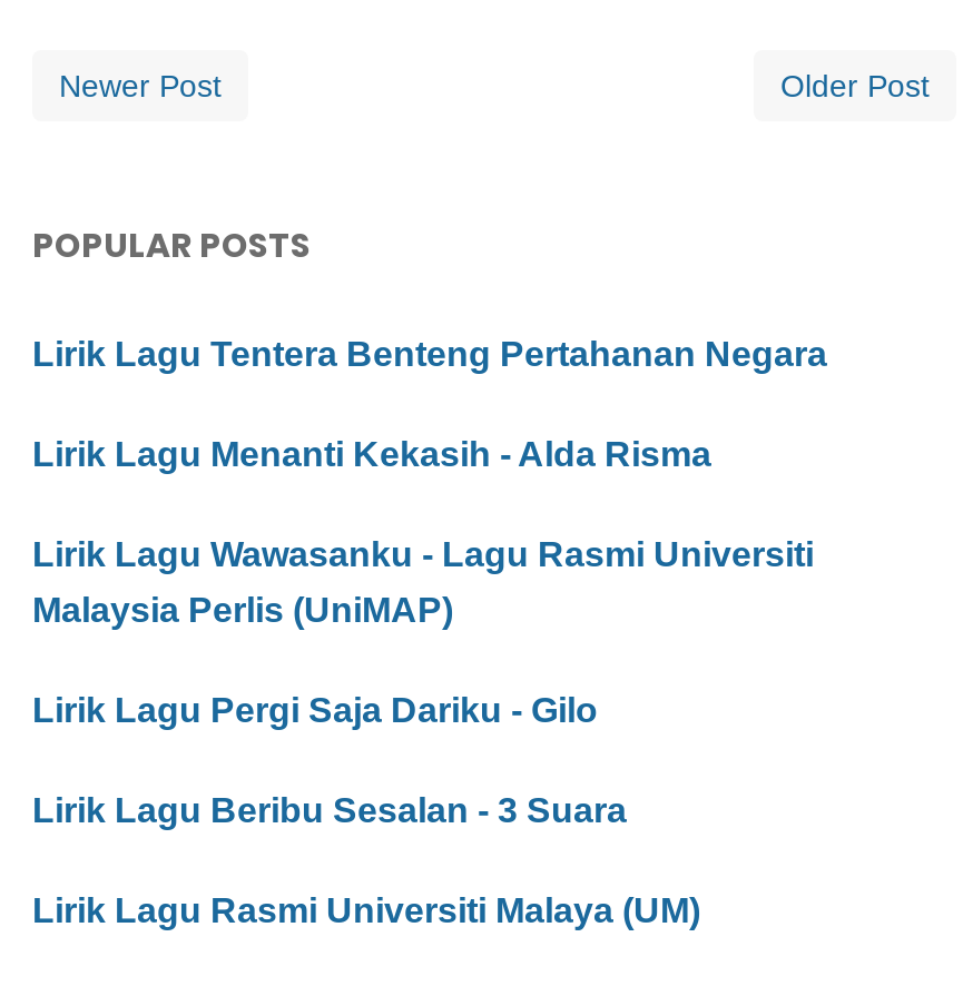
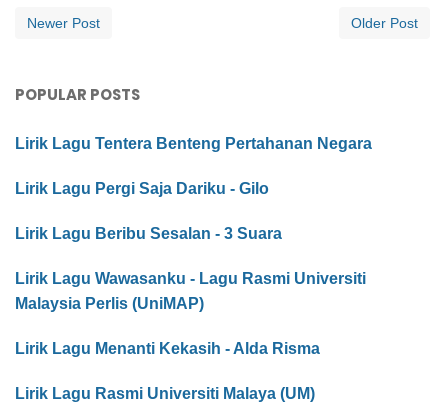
moved down: Lirik Lagu Wawasanku - Lagu Rasmi Universiti | Malaysia Perlis (UniMAP) | Lirik Lagu Menanti Kekasih - Alda Risma

moved up: Lirik Lagu Pergi Saja Dariku - Gilo | Lirik Lagu Beribu Sesalan - 3 Suara
